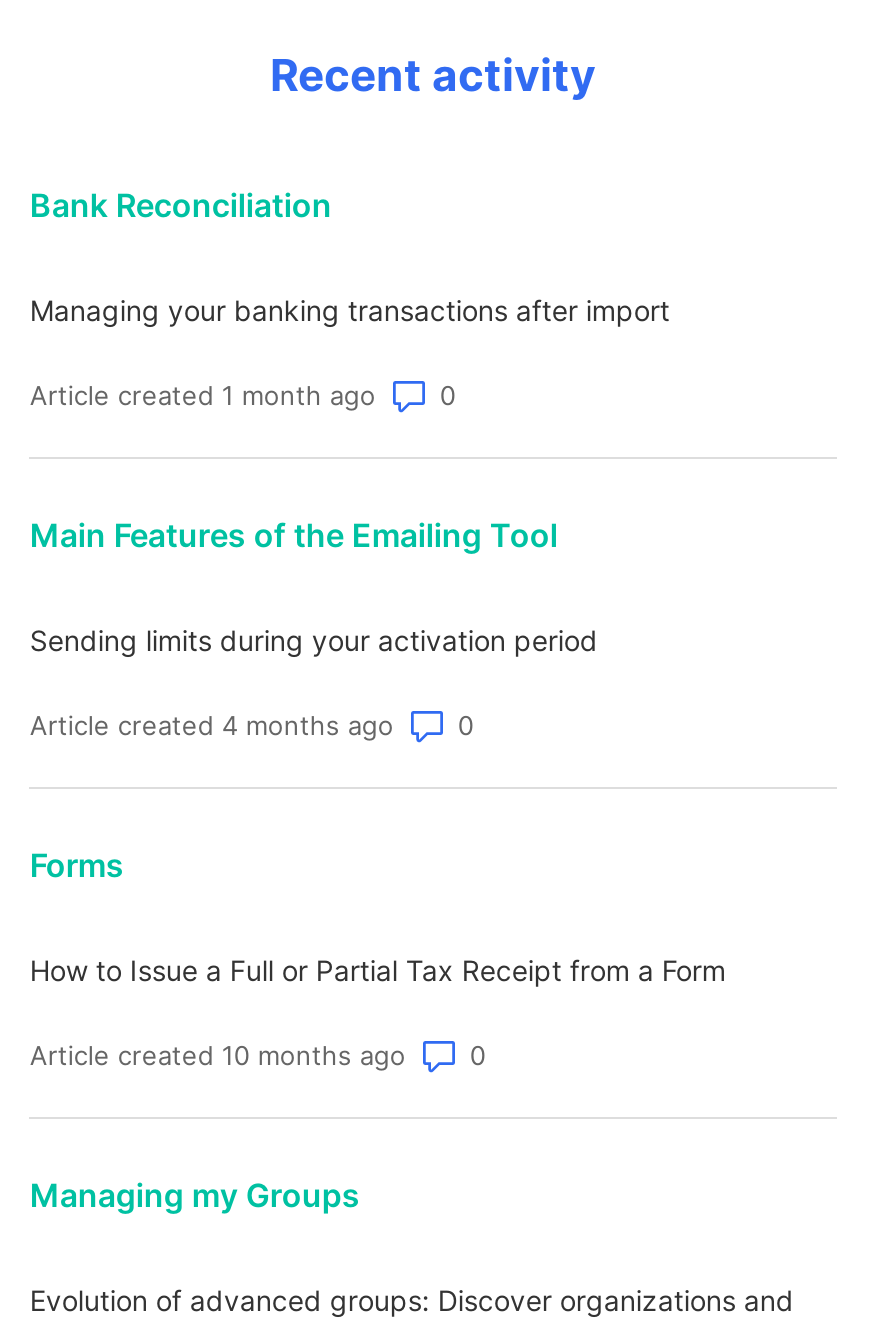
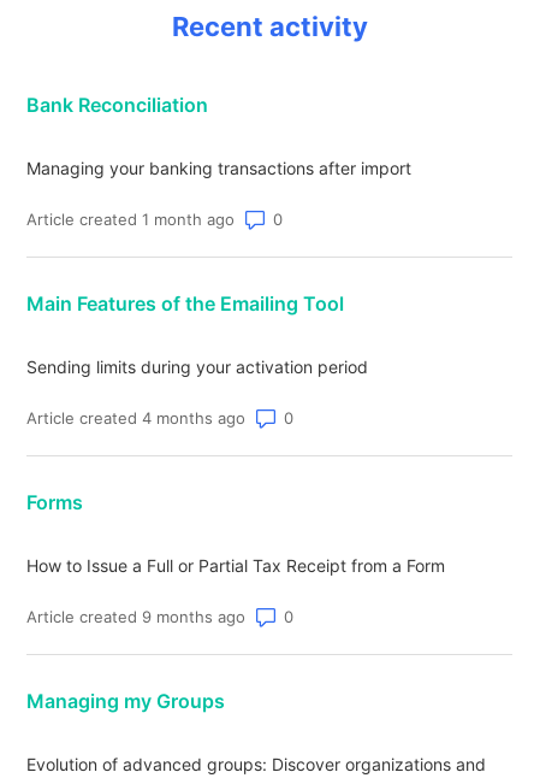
- Article created 10 months ago
+ Article created 9 months ago
